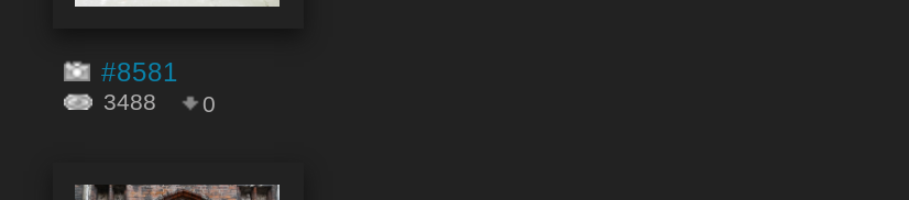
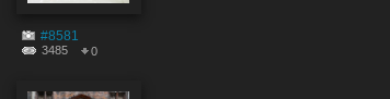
- 3488 0
+ 3485 0
